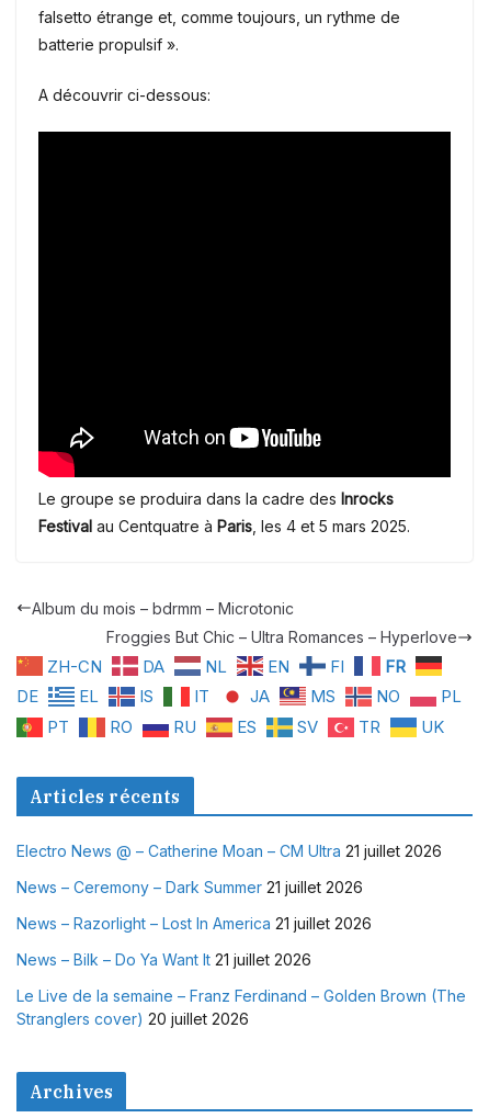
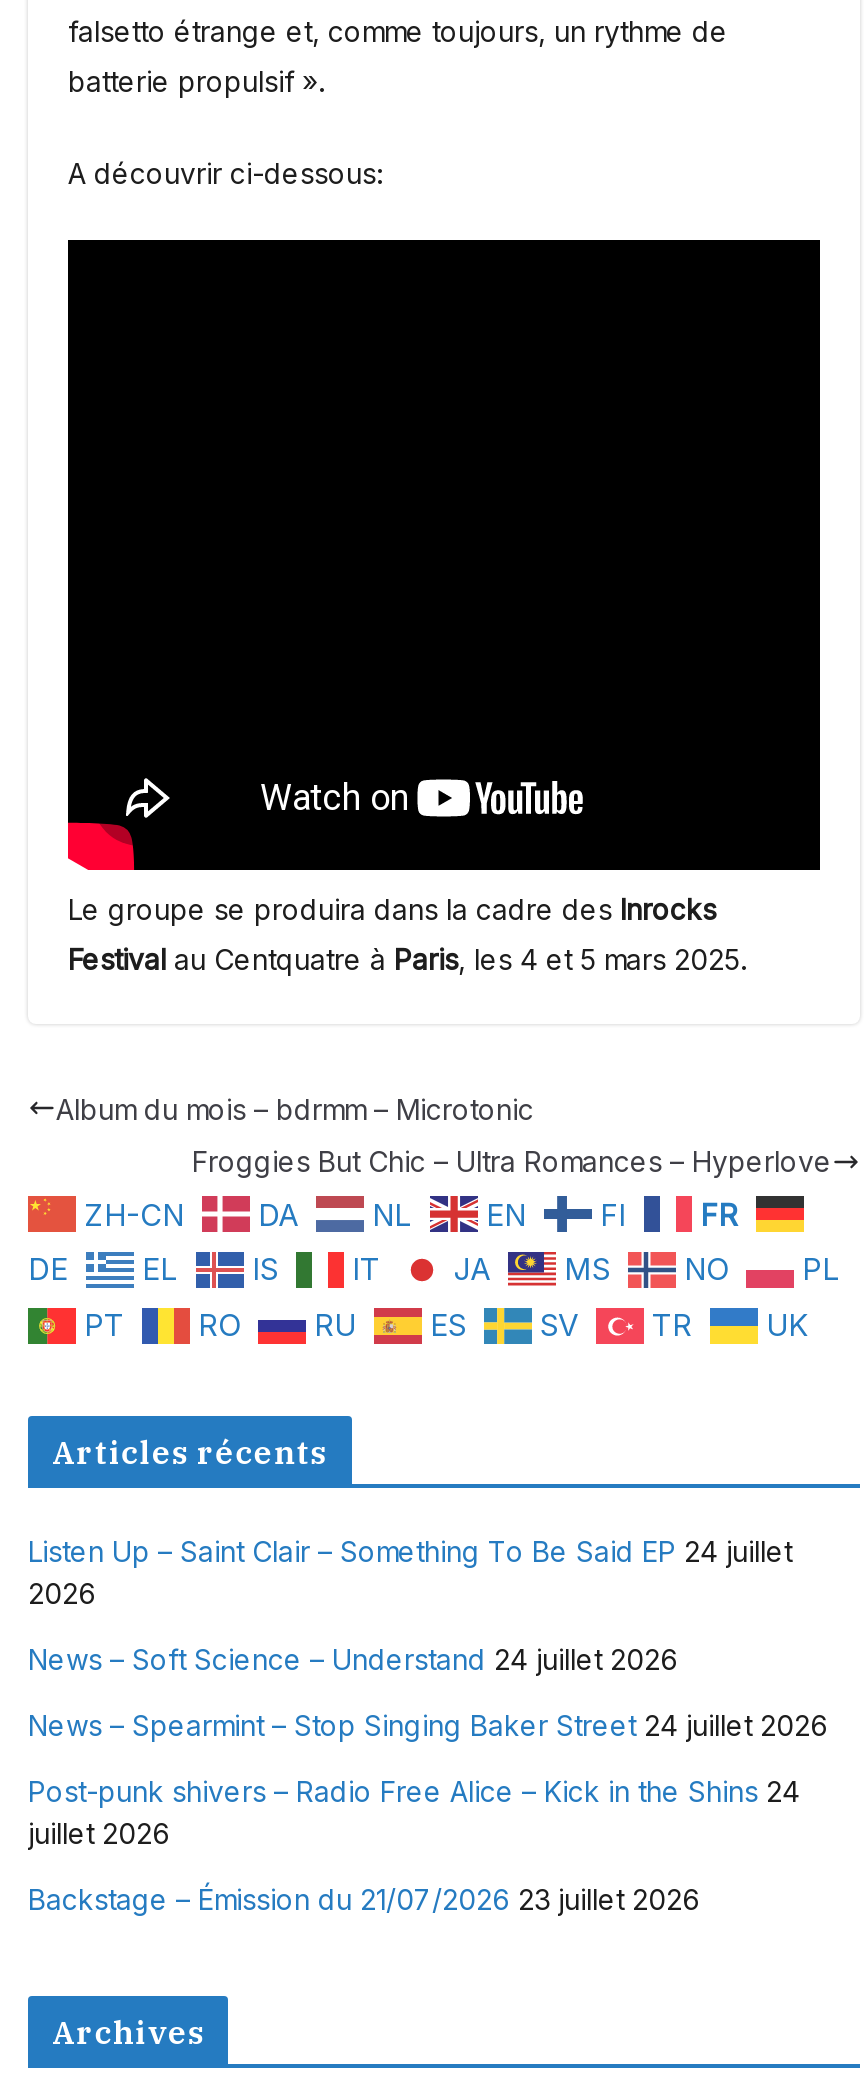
- Electro News @ – Catherine Moan – CM Ultra 21 juillet 2026
+ Listen Up – Saint Clair – Something To Be Said EP 24 juillet
+ 2026

- News – Ceremony – Dark Summer 21 juillet 2026
+ News – Soft Science – Understand 24 juillet 2026

- News – Razorlight – Lost In America 21 juillet 2026
+ News – Spearmint – Stop Singing Baker Street 24 juillet 2026

- News – Bilk – Do Ya Want It 21 juillet 2026
+ Post-punk shivers – Radio Free Alice – Kick in the Shins 24
+ juillet 2026

- Le Live de la semaine – Franz Ferdinand – Golden Brown (The
- Stranglers cover) 20 juillet 2026
+ Backstage – Émission du 21/07/2026 23 juillet 2026
